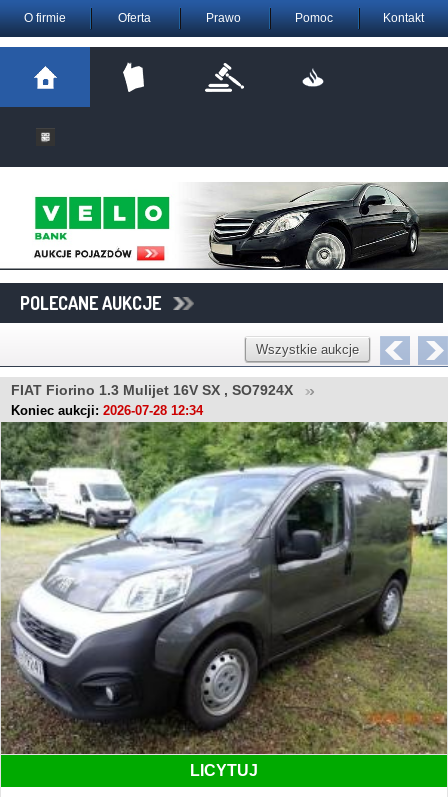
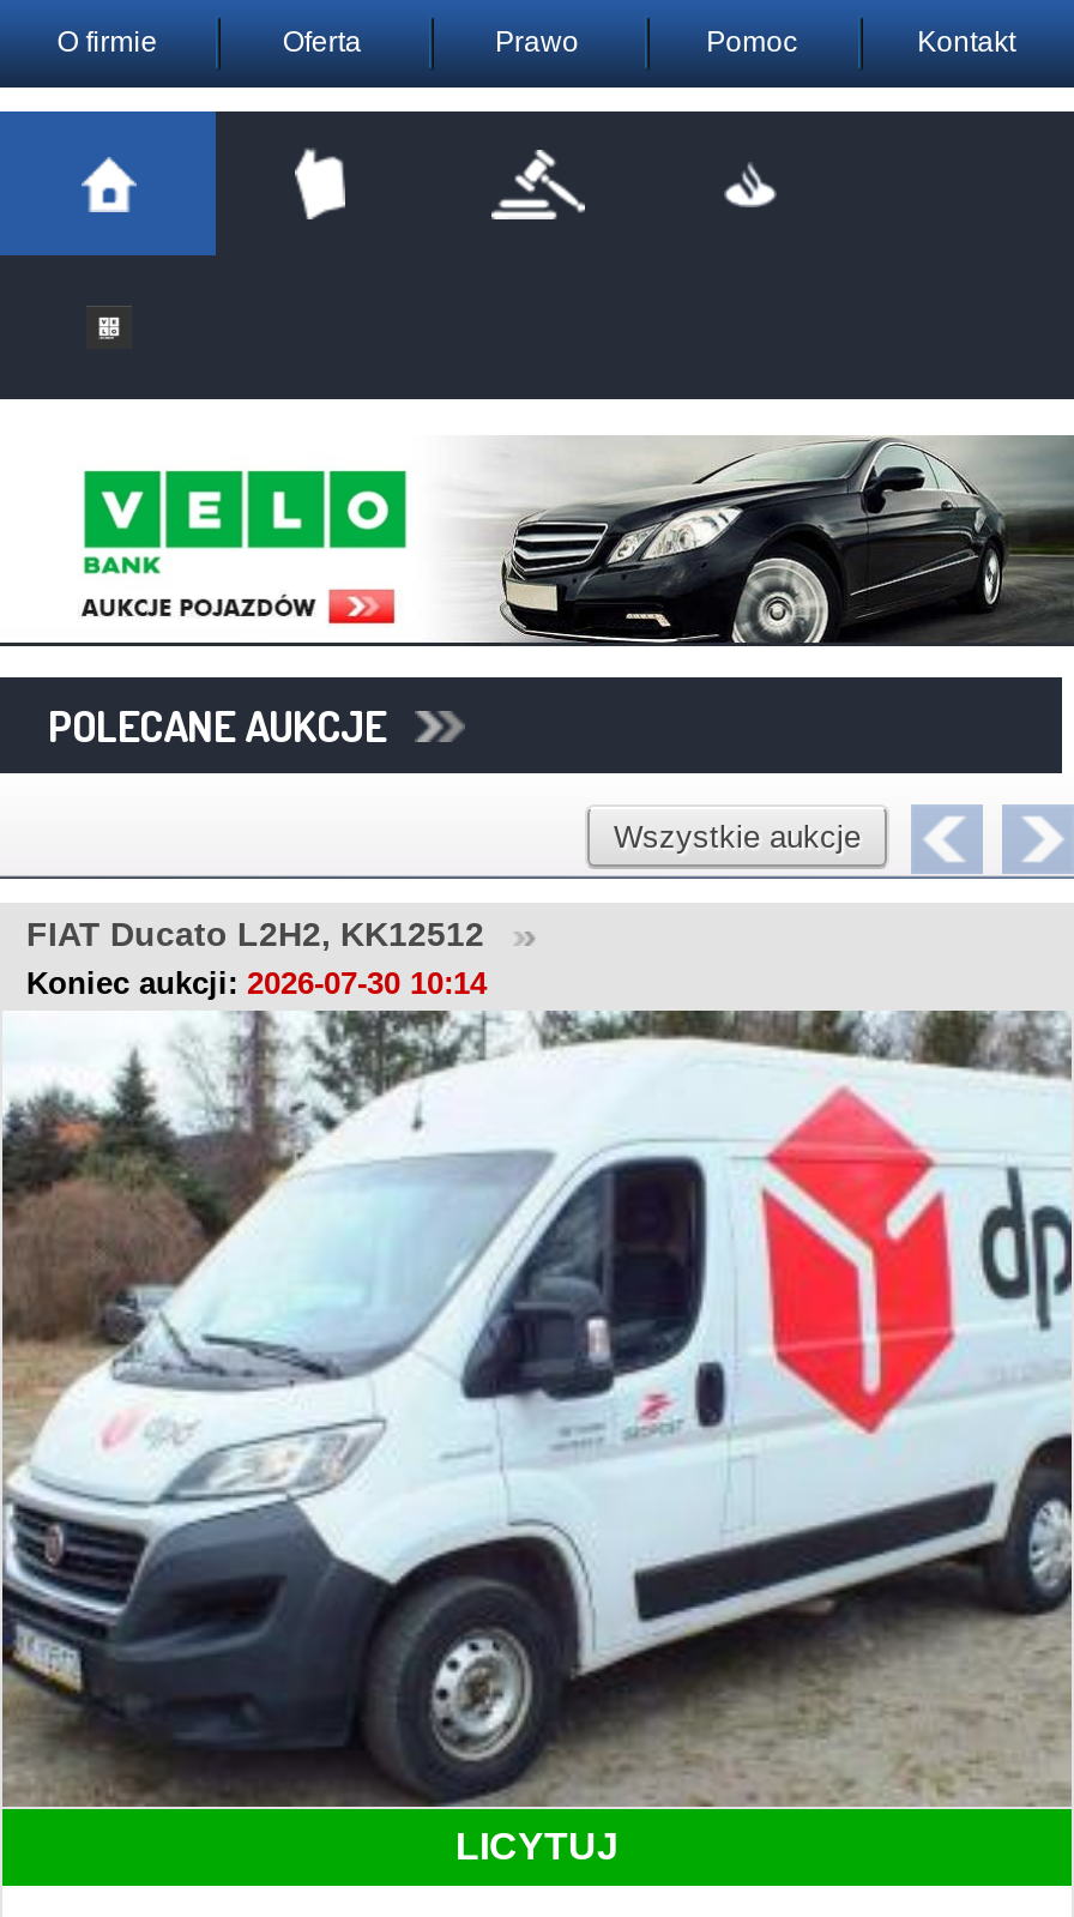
- FIAT Fiorino 1.3 Mulijet 16V SX , SO7924X
- Koniec aukcji: 2026-07-28 12:34
+ FIAT Ducato L2H2, KK12512
+ Koniec aukcji: 2026-07-30 10:14

- [image]
+ [image]
